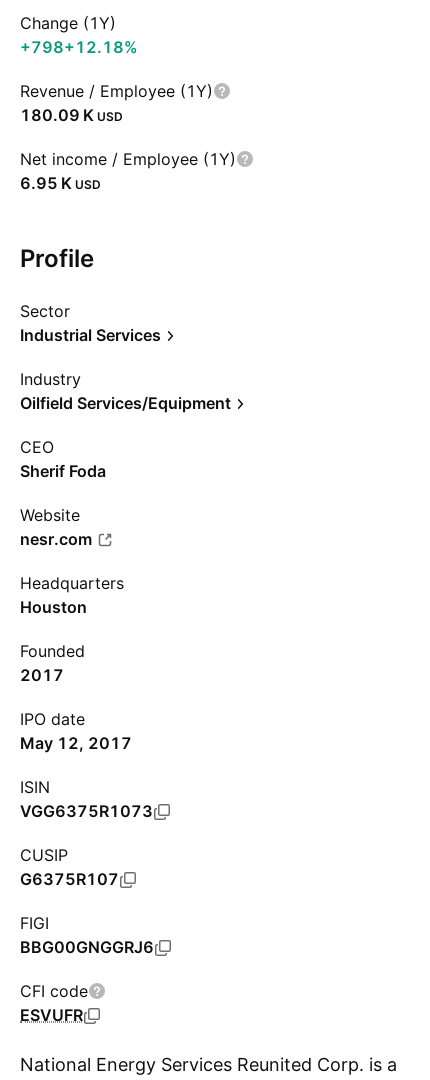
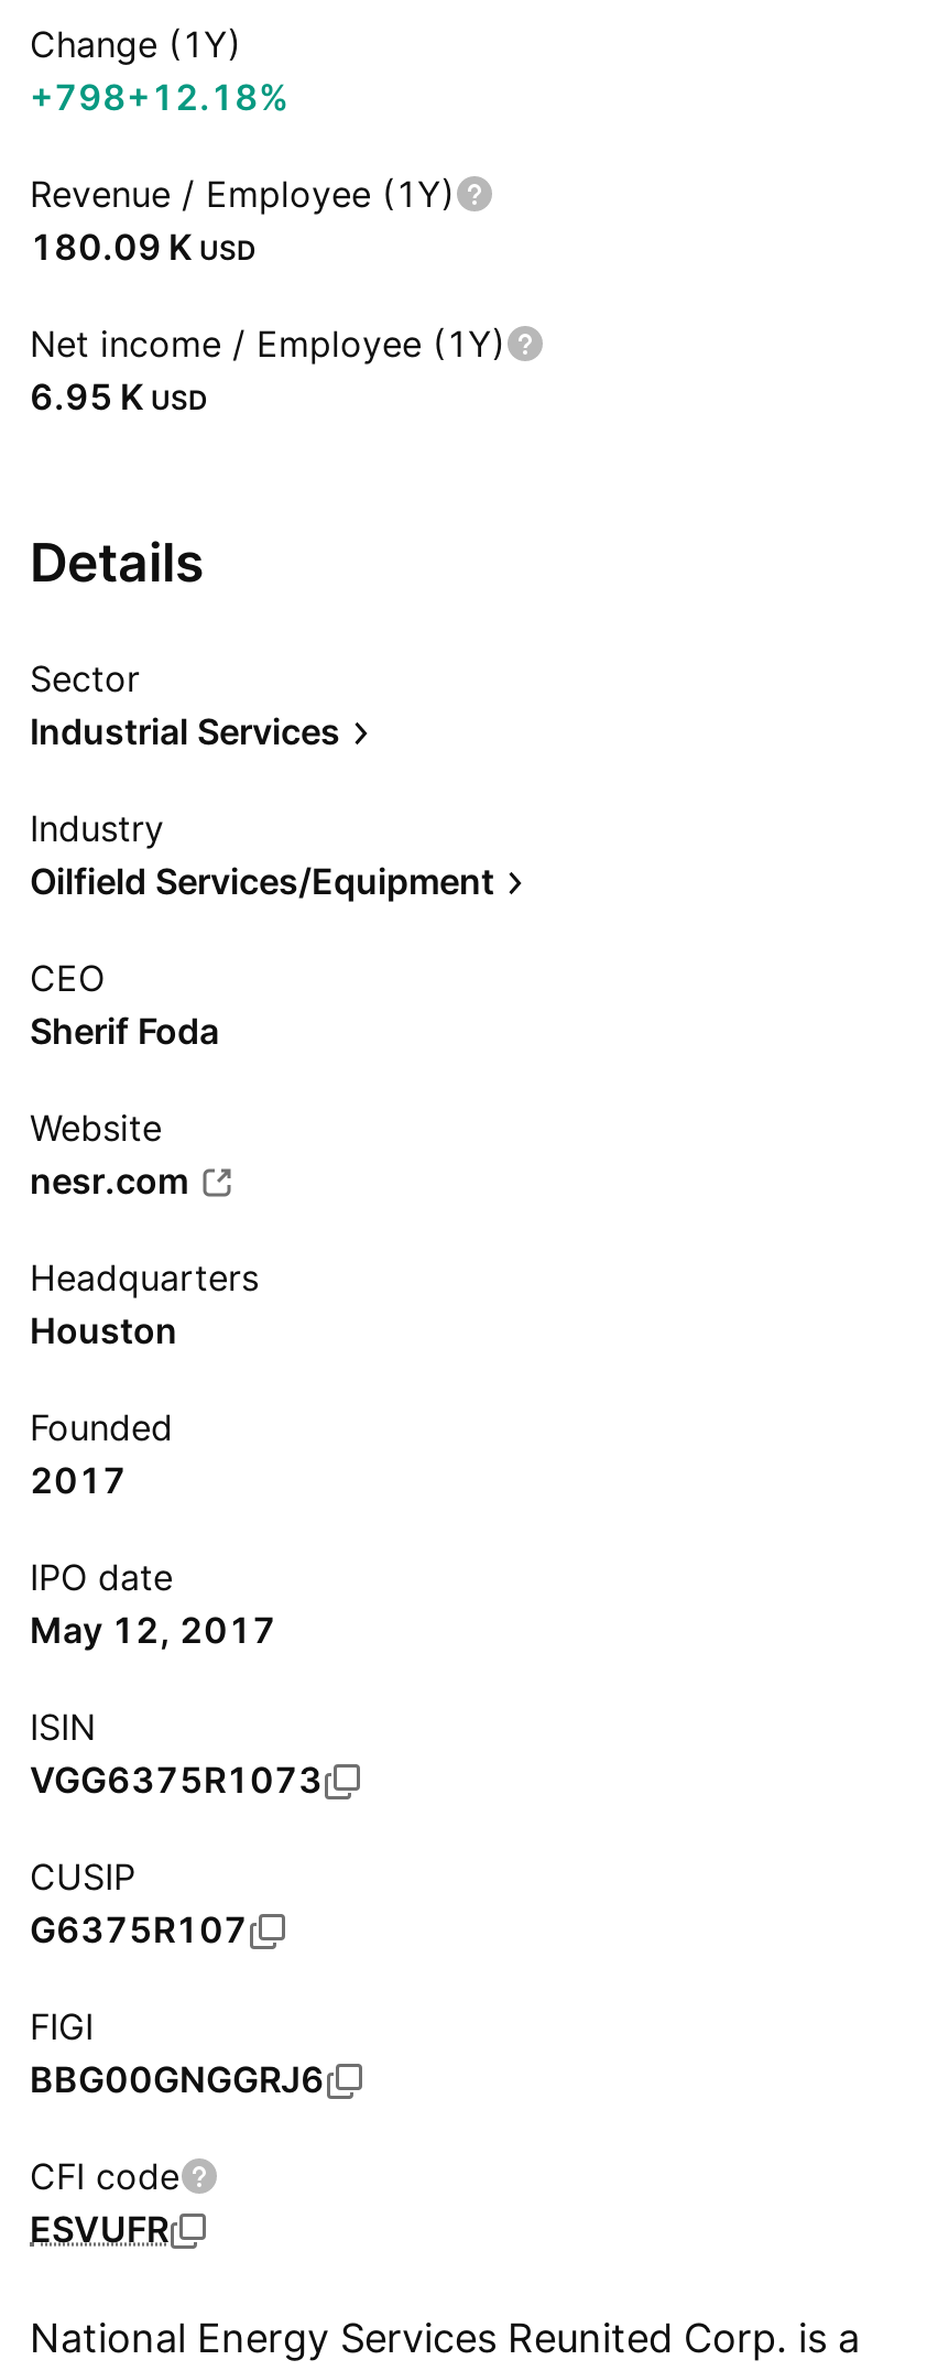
- Profile
+ Details
